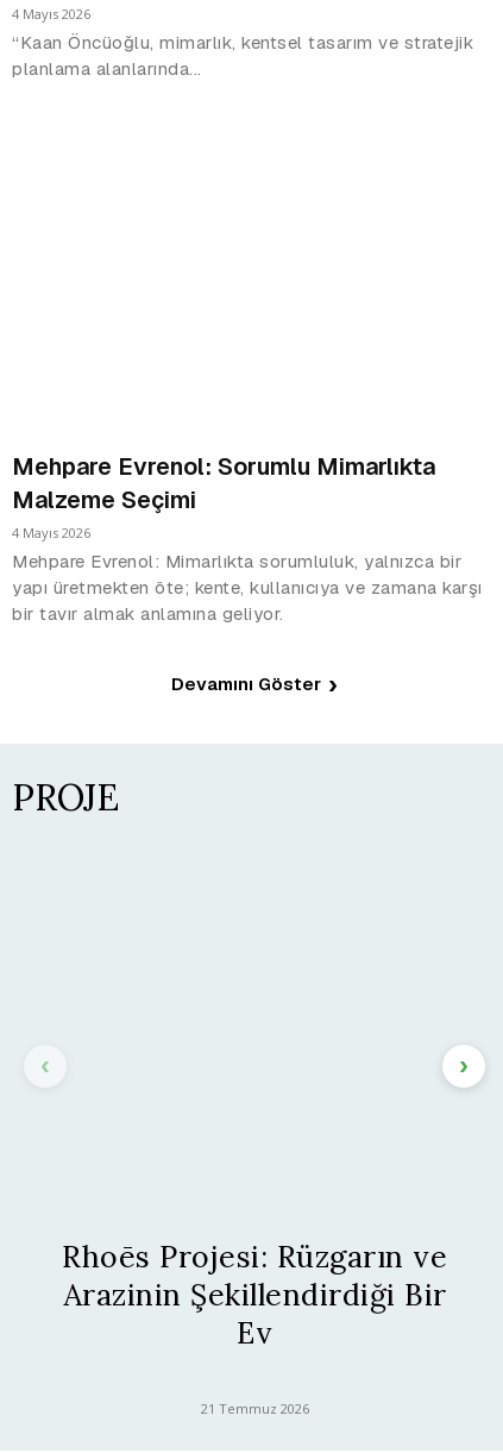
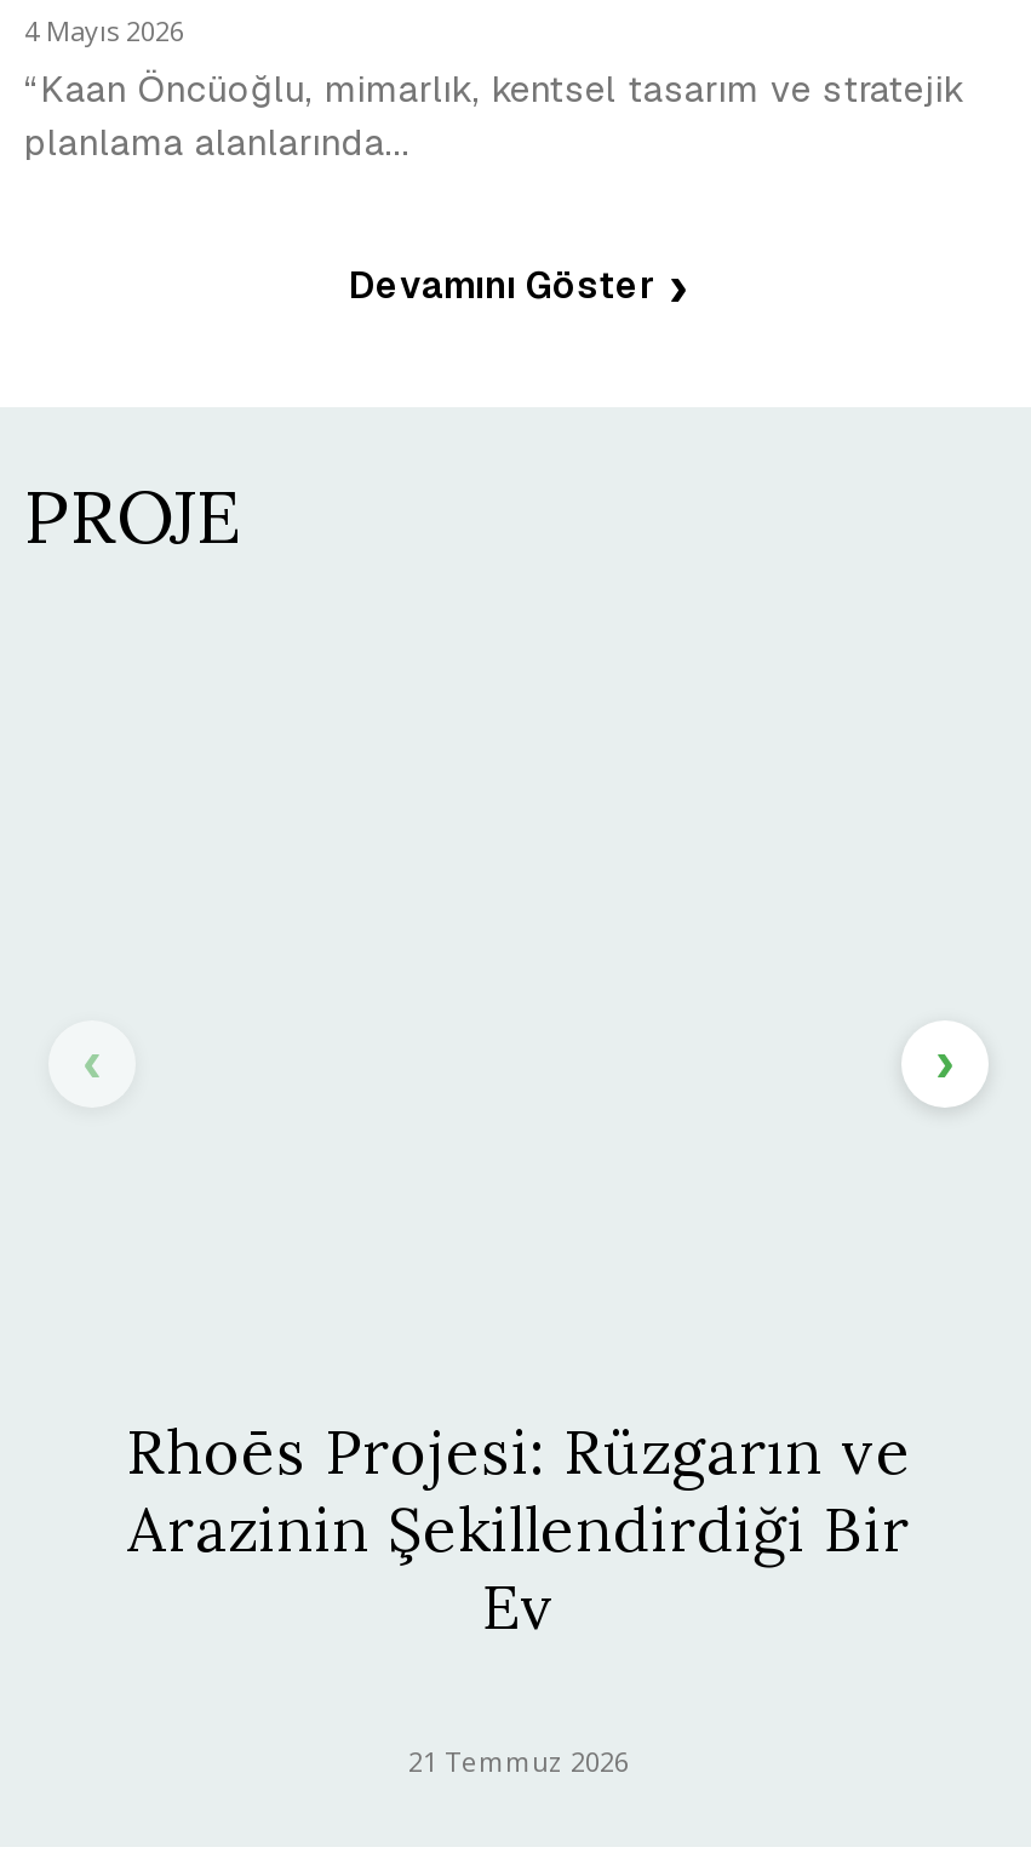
- Mehpare Evrenol: Sorumlu Mimarlıkta
- Malzeme Seçimi
- 4 Mayıs 2026
- Mehpare Evrenol: Mimarlıkta sorumluluk, yalnızca bir
- yapı üretmekten öte; kente, kullanıcıya ve zamana karşı
- bir tavır almak anlamına geliyor.
